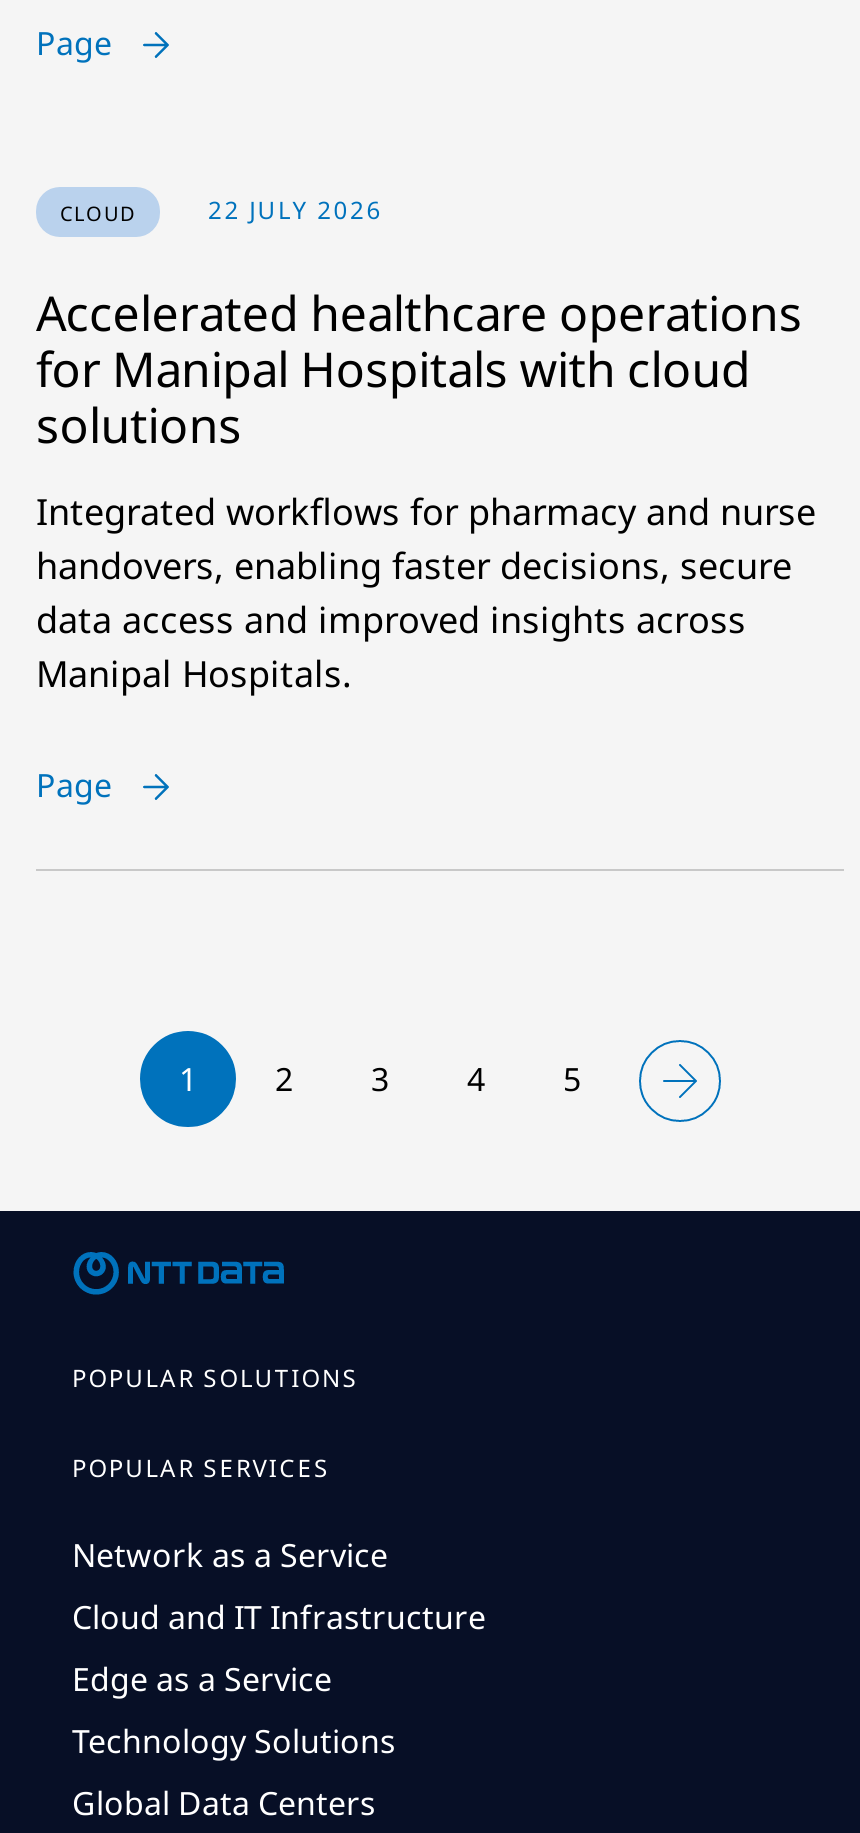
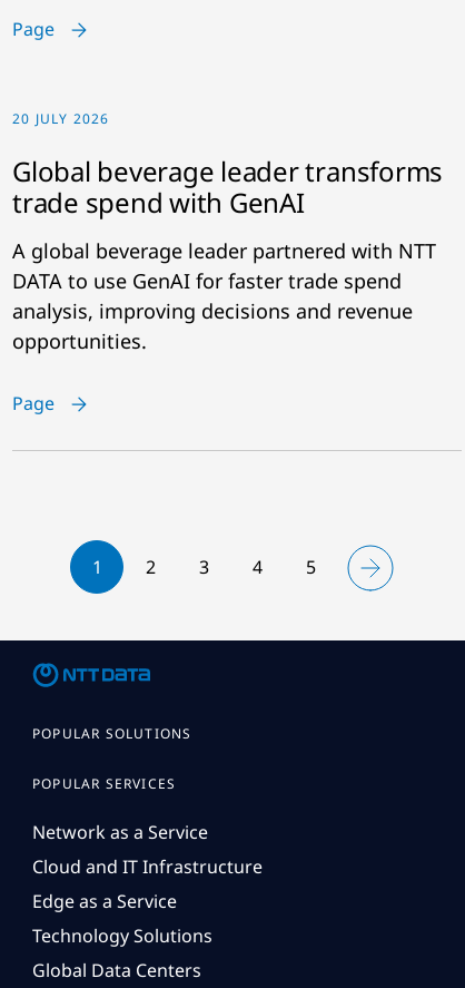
- CLOUD
- 22 JULY 2026
+ 20 JULY 2026

- Accelerated healthcare operations
- for Manipal Hospitals with cloud
- solutions
+ Global beverage leader transforms
+ trade spend with GenAI

- Integrated workflows for pharmacy and nurse
- handovers, enabling faster decisions, secure
- data access and improved insights across
- Manipal Hospitals.
+ A global beverage leader partnered with NTT
+ DATA to use GenAI for faster trade spend
+ analysis, improving decisions and revenue
+ opportunities.
